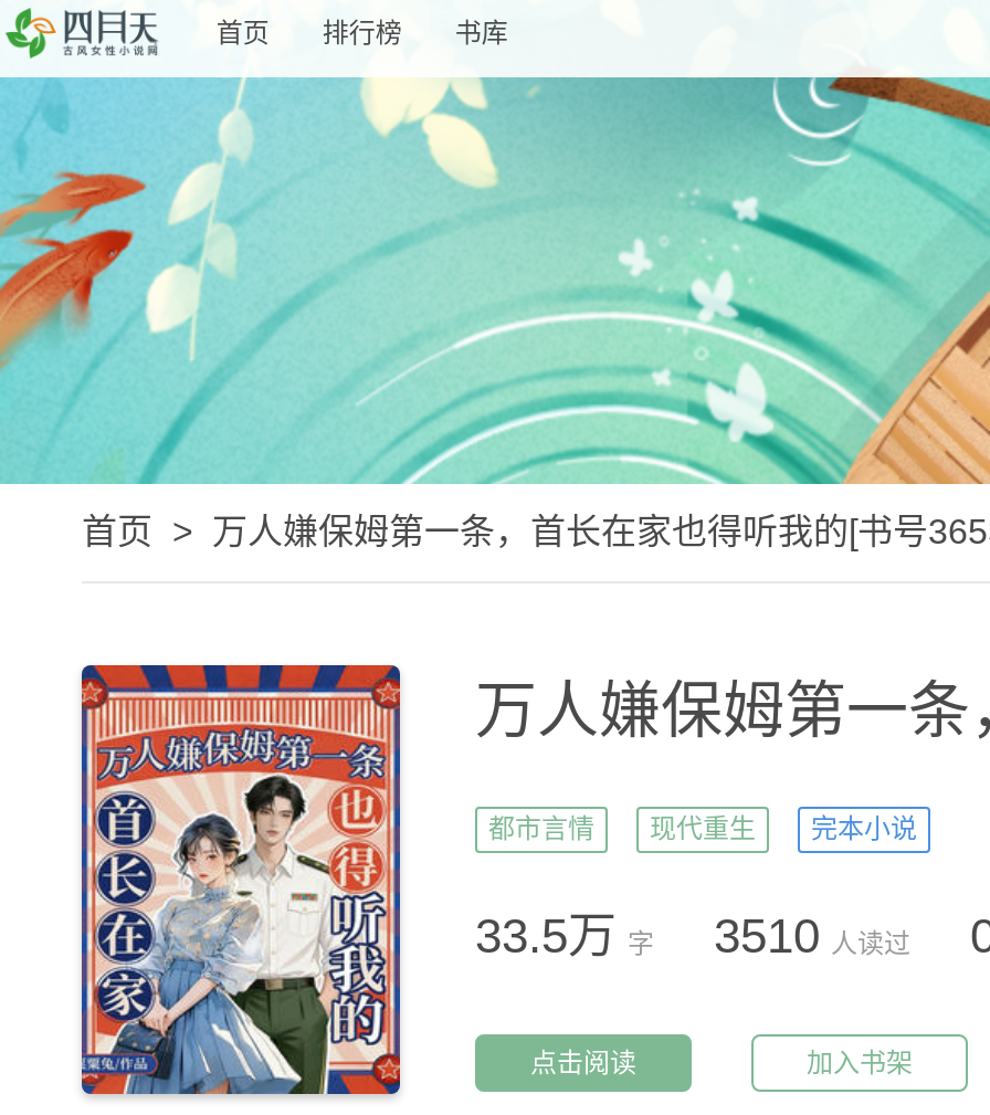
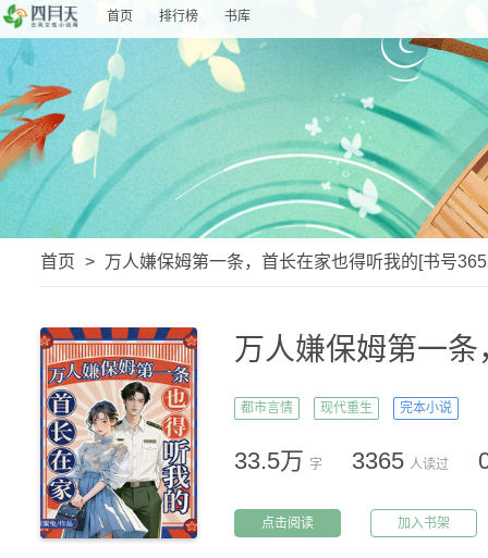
- 3510 人读过
+ 3365 人读过
